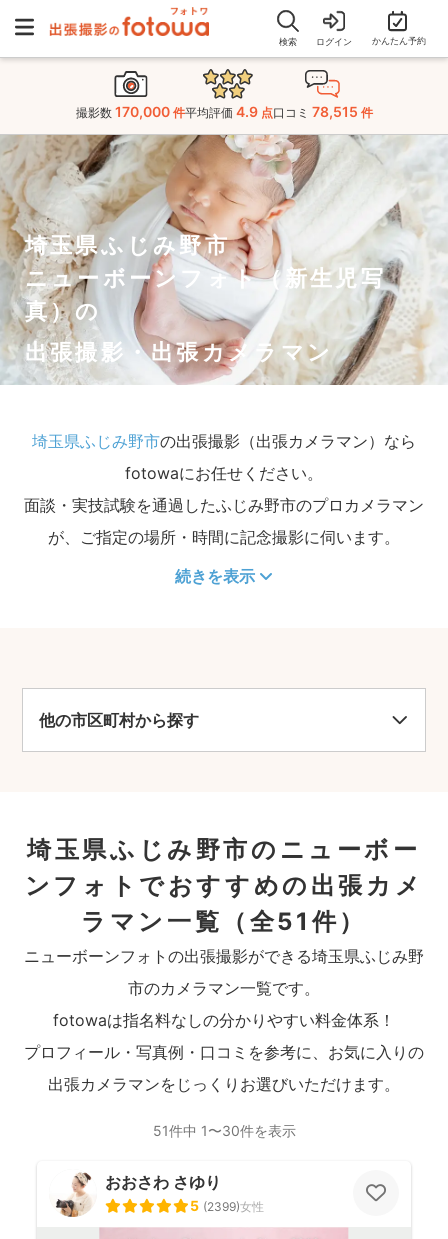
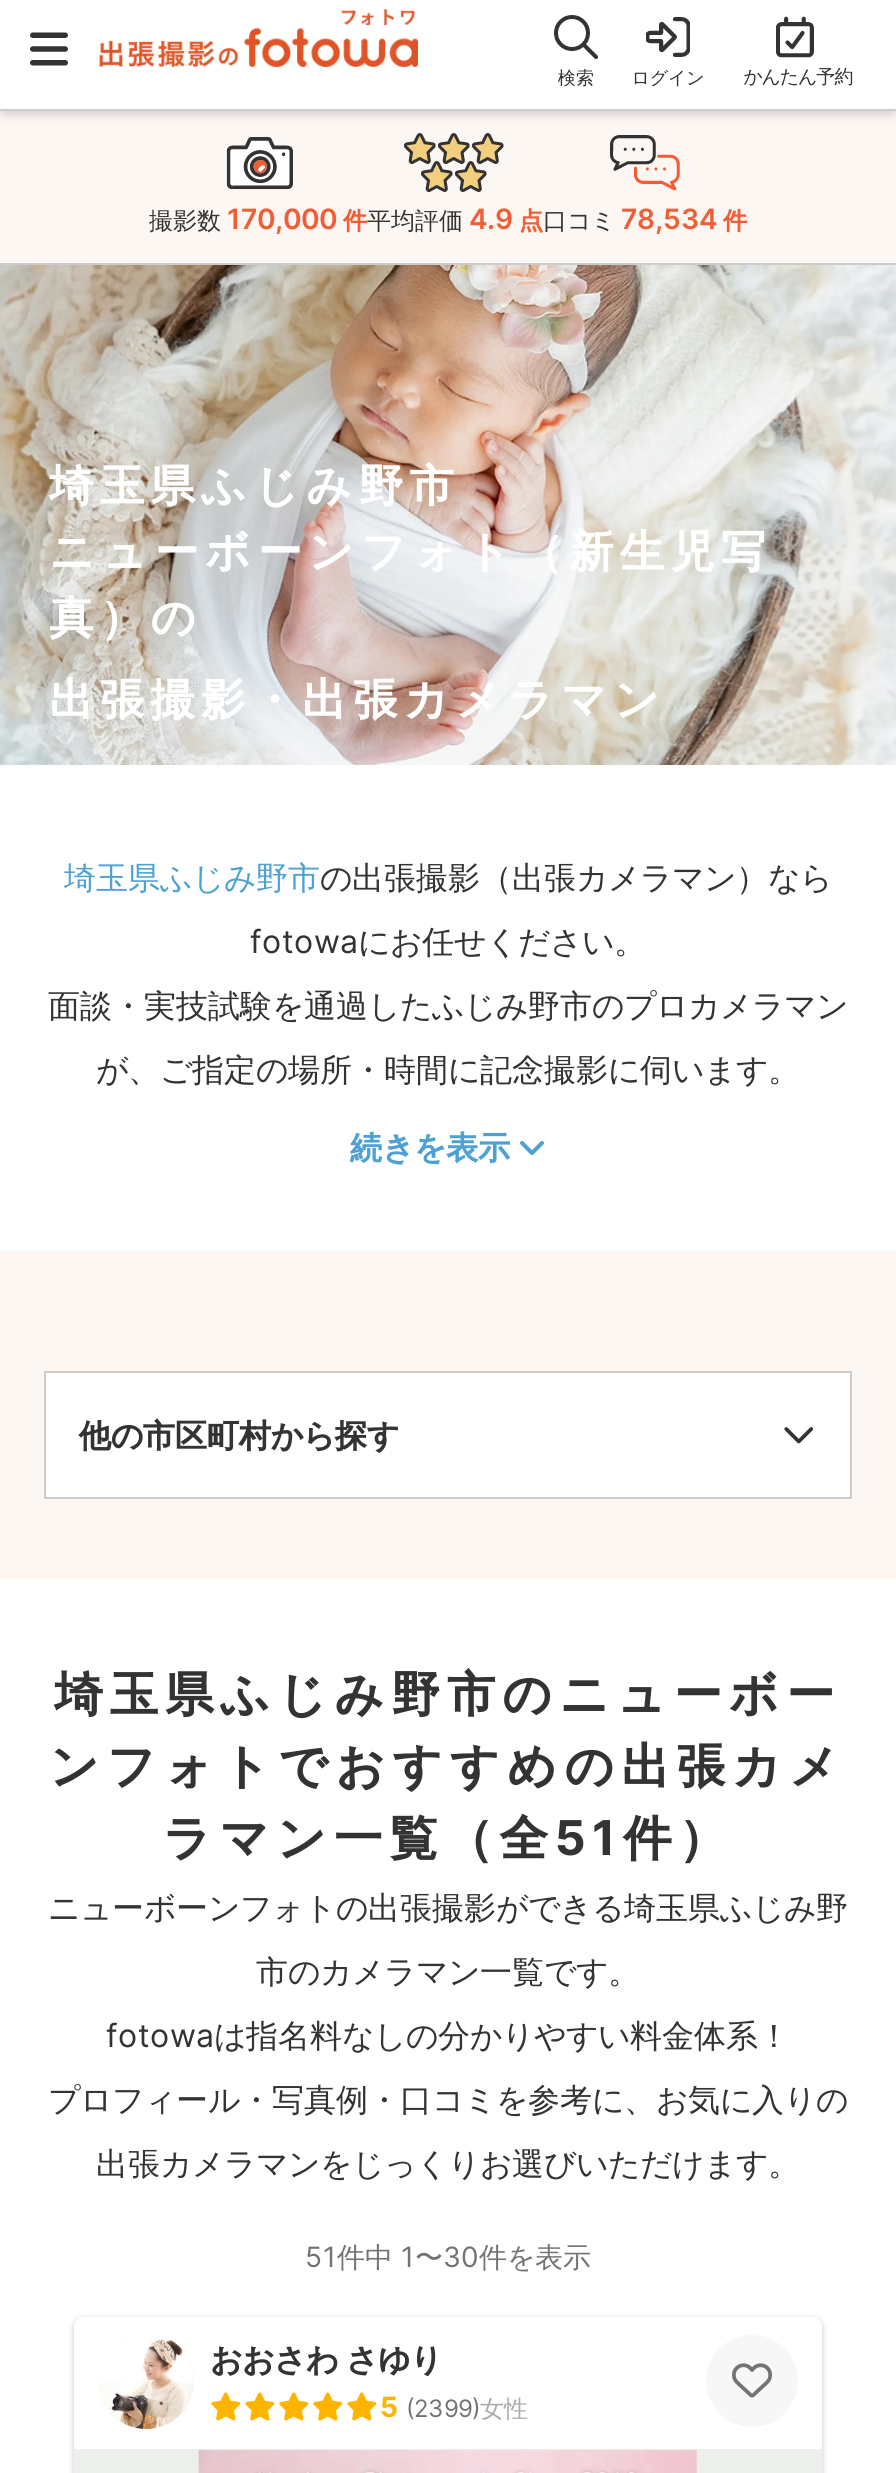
- 撮影数 170,000 件平均評価 4.9 点口コミ 78,515 件
+ 撮影数 170,000 件平均評価 4.9 点口コミ 78,534 件
